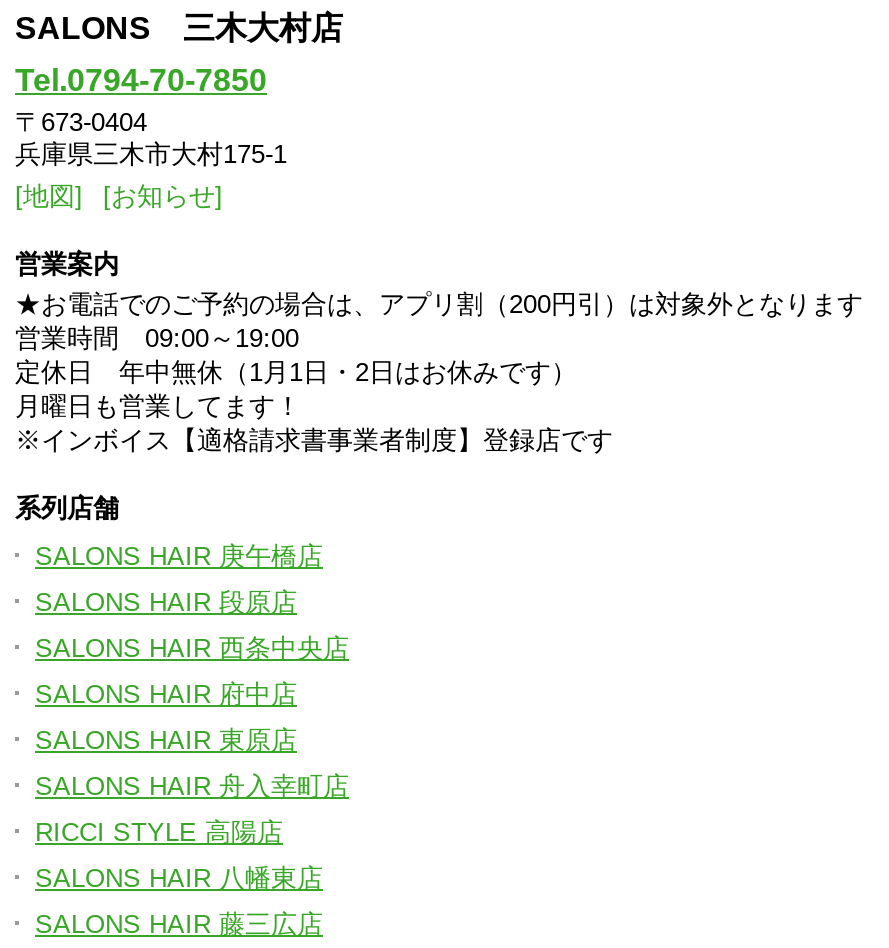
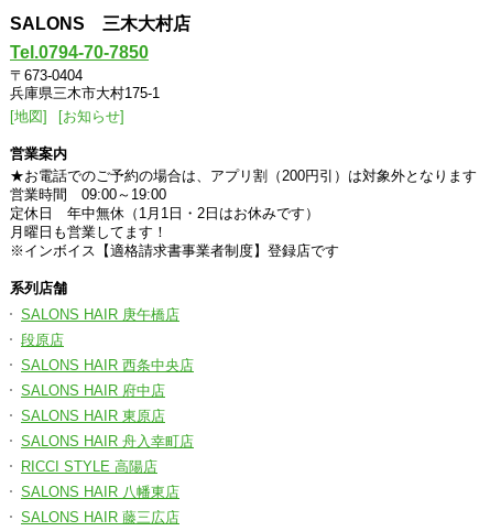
- SALONS HAIR 段原店
+ 段原店
